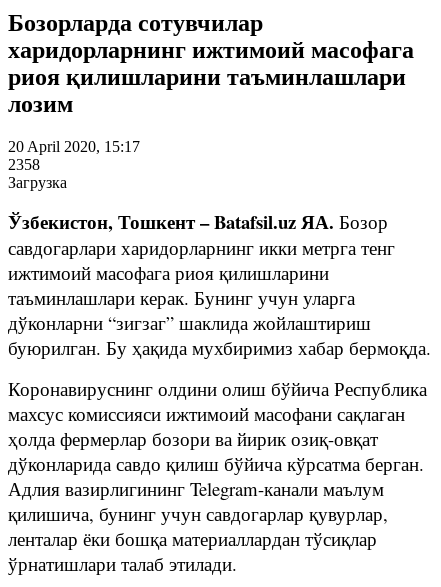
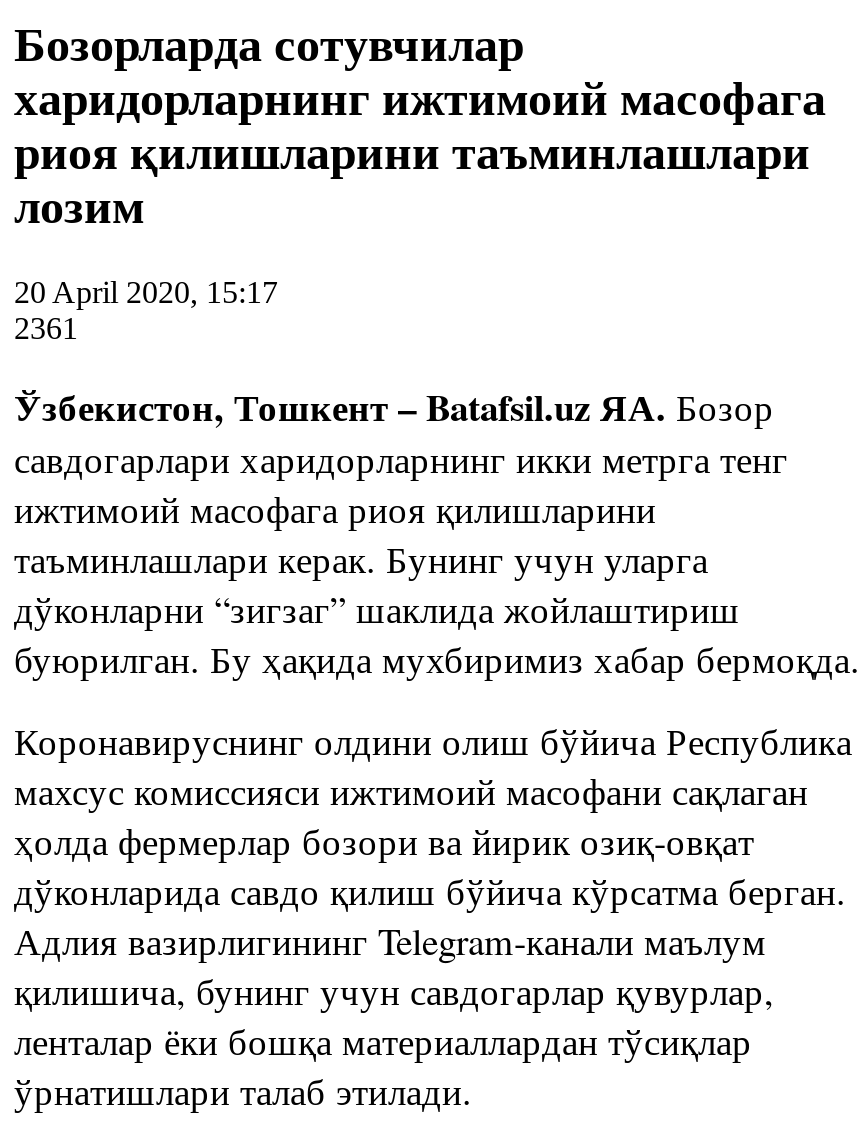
- 2358
- Загрузка
+ 2361
